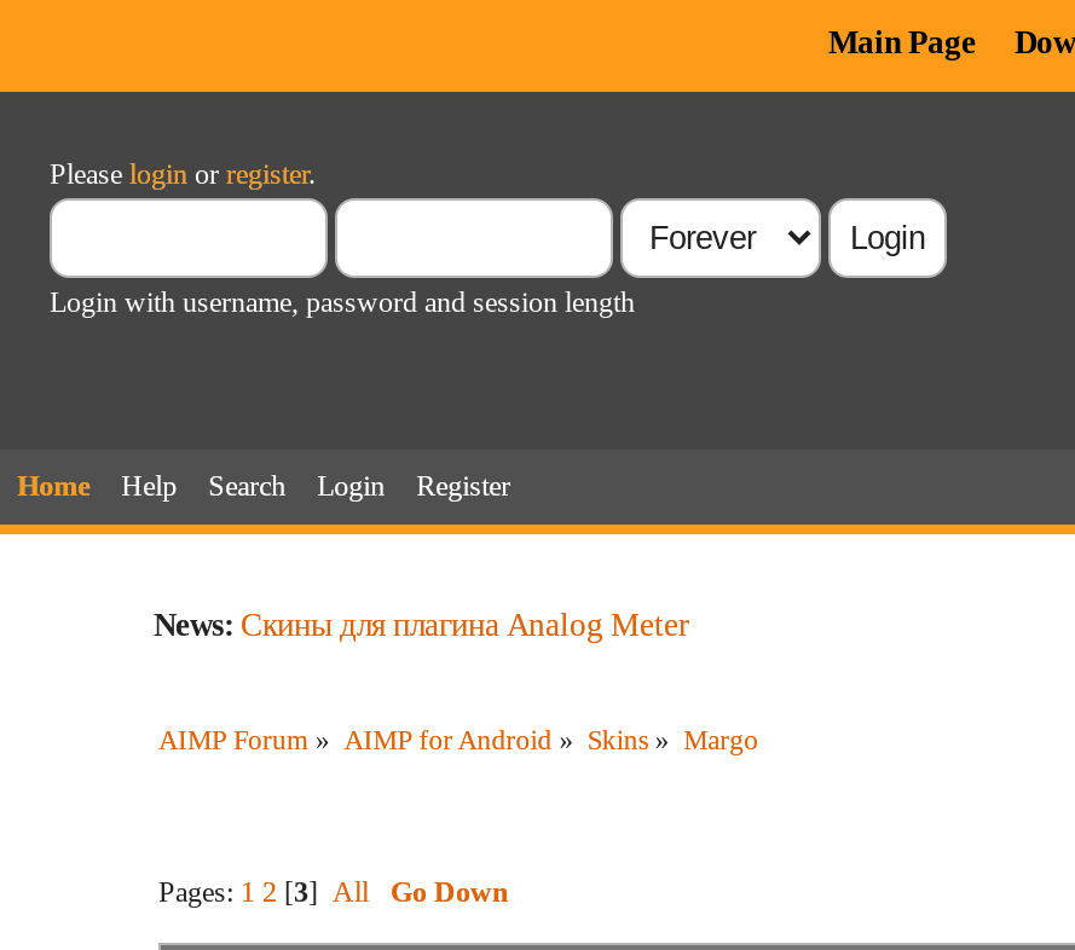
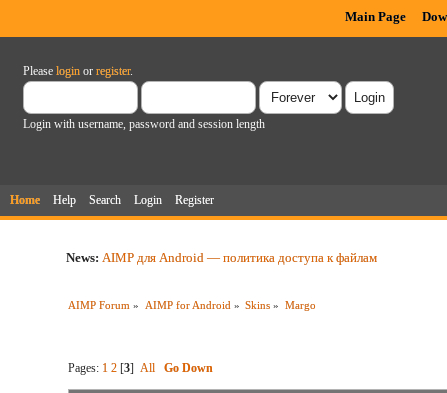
- News: Скины для плагина Analog Meter
+ News: AIMP для Android — политика доступа к файлам
